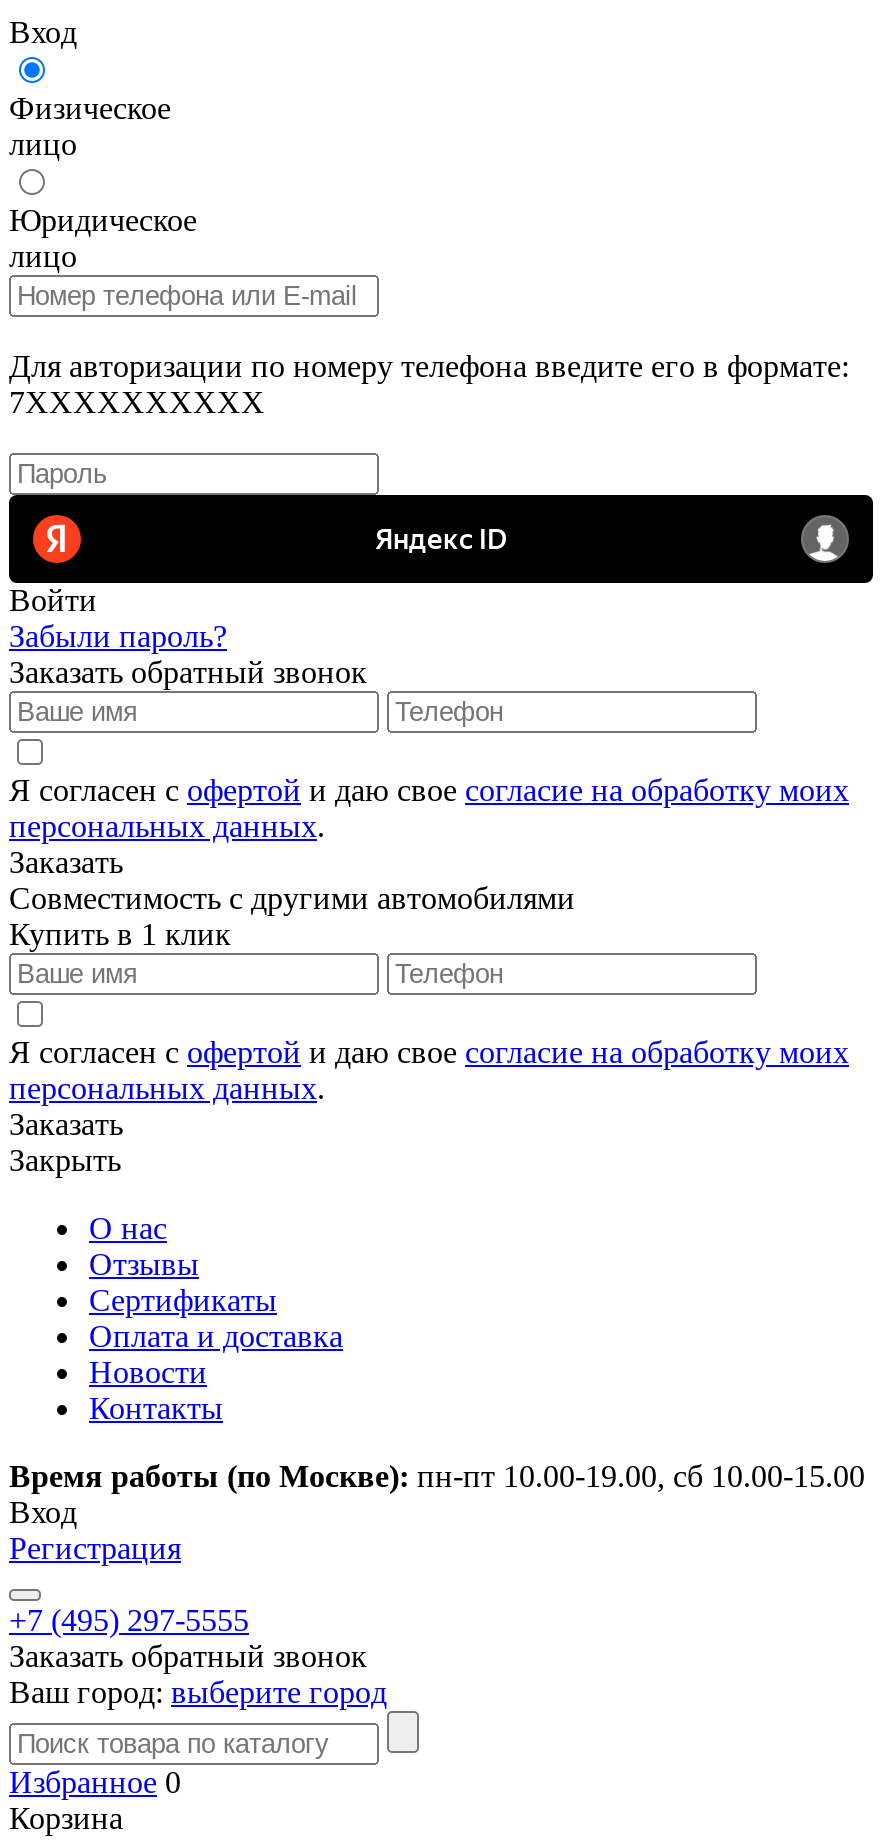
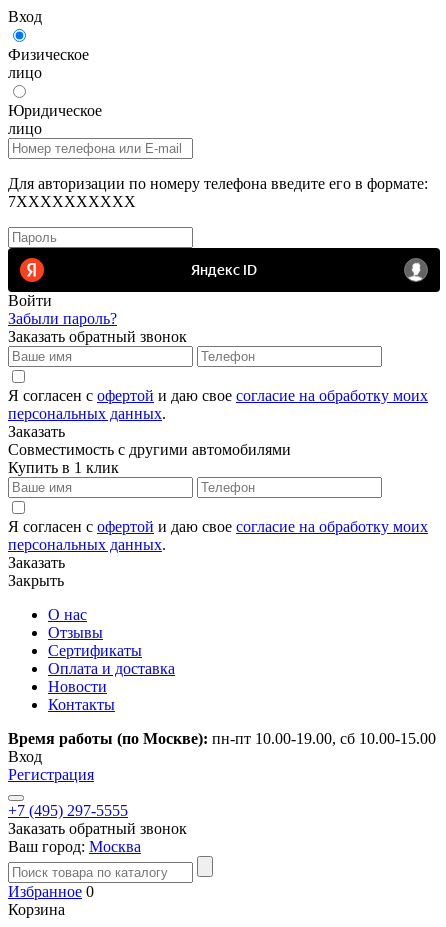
- Ваш город: выберите город
+ Ваш город: Москва
